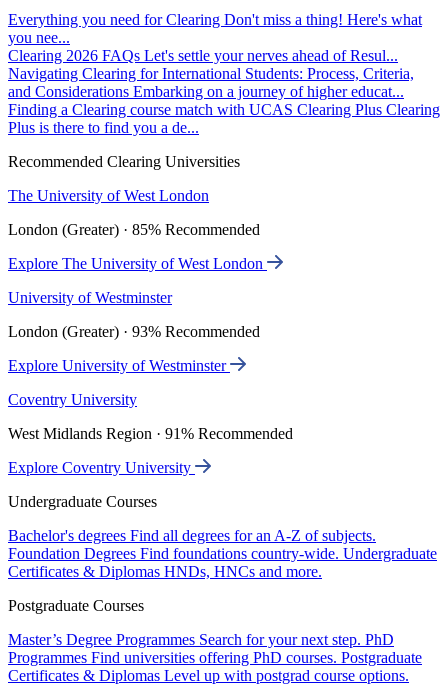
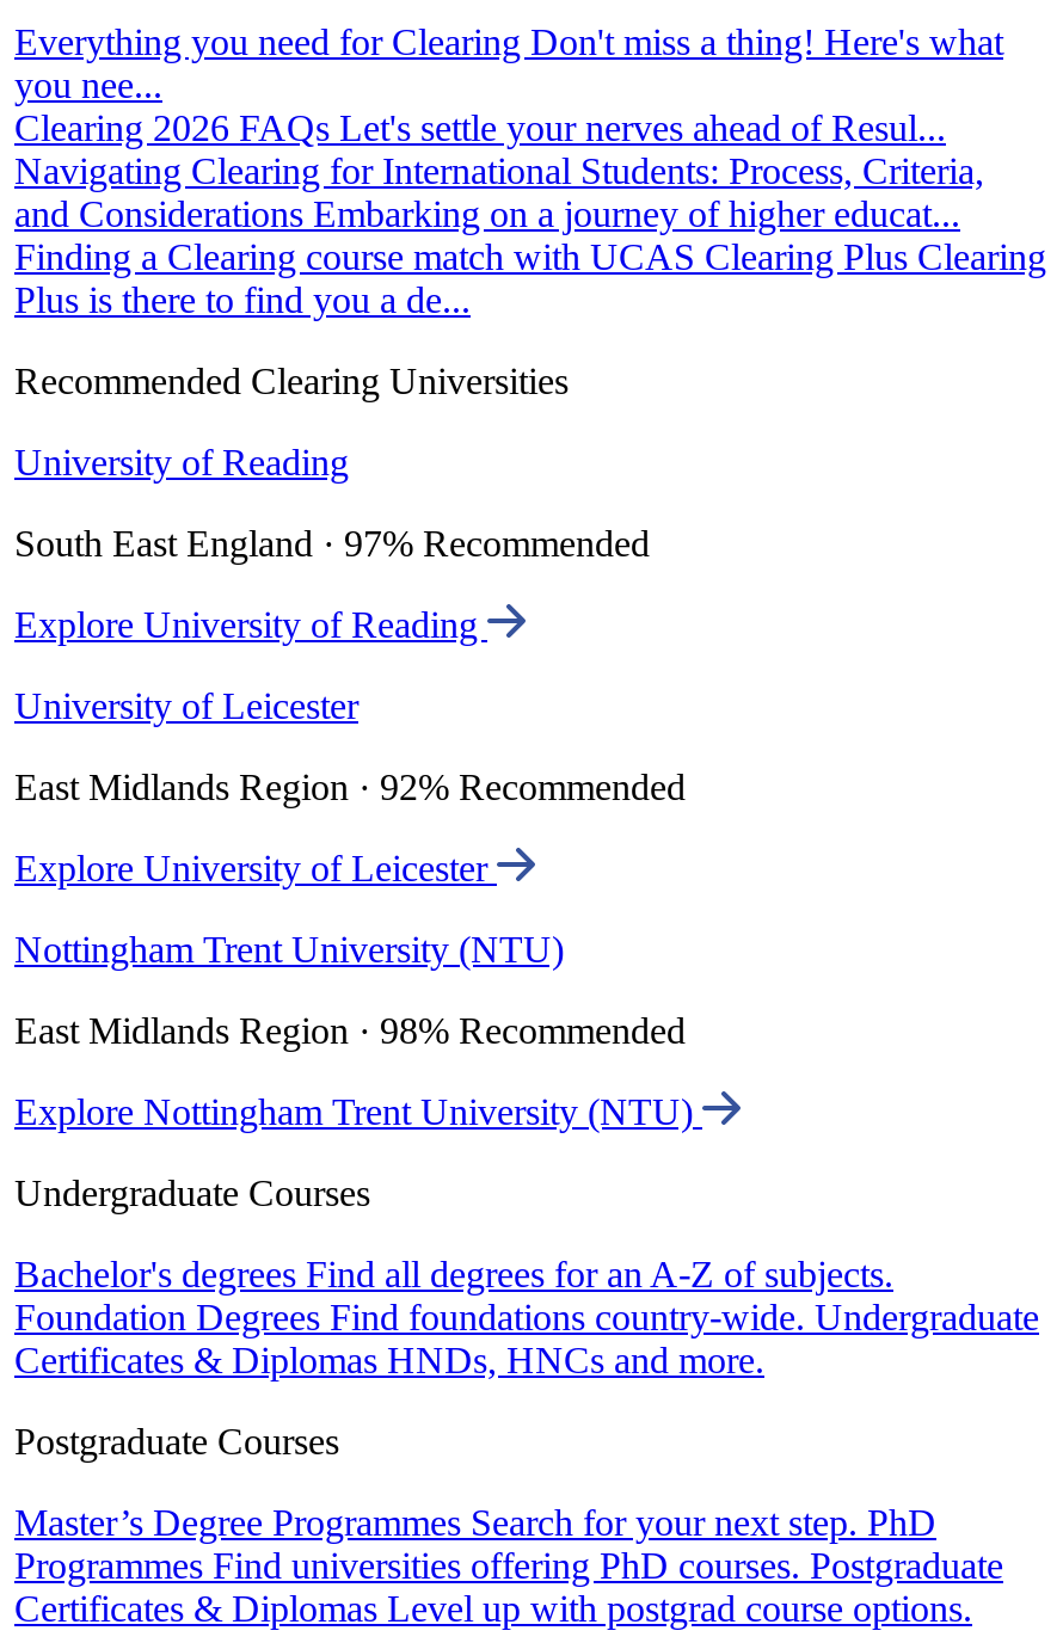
- The University of West London
+ University of Reading

- London (Greater) · 85% Recommended
+ South East England · 97% Recommended

- Explore The University of West London
+ Explore University of Reading

- University of Westminster
+ University of Leicester

- London (Greater) · 93% Recommended
+ East Midlands Region · 92% Recommended

- Explore University of Westminster
+ Explore University of Leicester

- Coventry University
+ Nottingham Trent University (NTU)

- West Midlands Region · 91% Recommended
+ East Midlands Region · 98% Recommended

- Explore Coventry University
+ Explore Nottingham Trent University (NTU)
